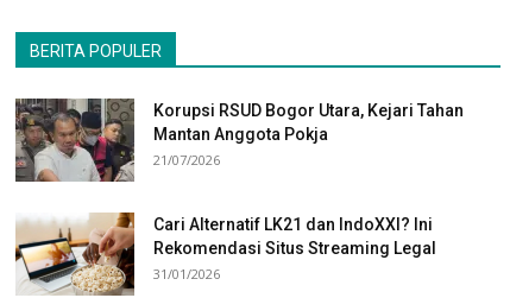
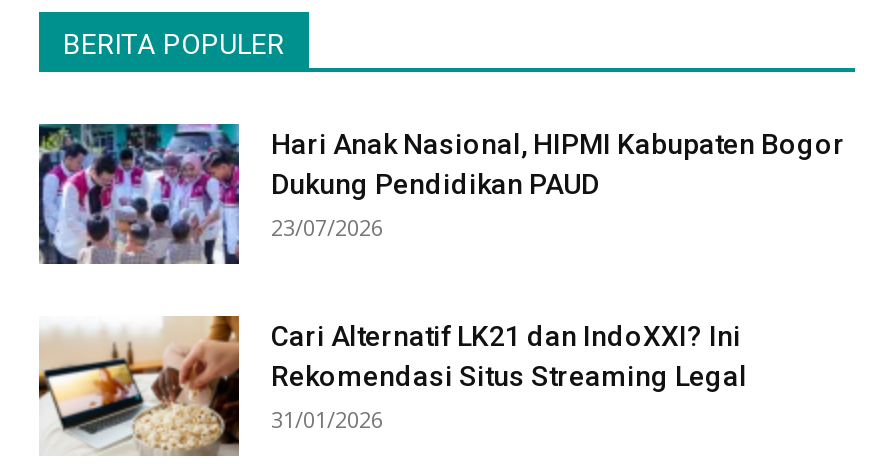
- [image]
- Korupsi RSUD Bogor Utara, Kejari Tahan
- Mantan Anggota Pokja
- 21/07/2026
+ [image]
+ Hari Anak Nasional, HIPMI Kabupaten Bogor
+ Dukung Pendidikan PAUD
+ 23/07/2026
